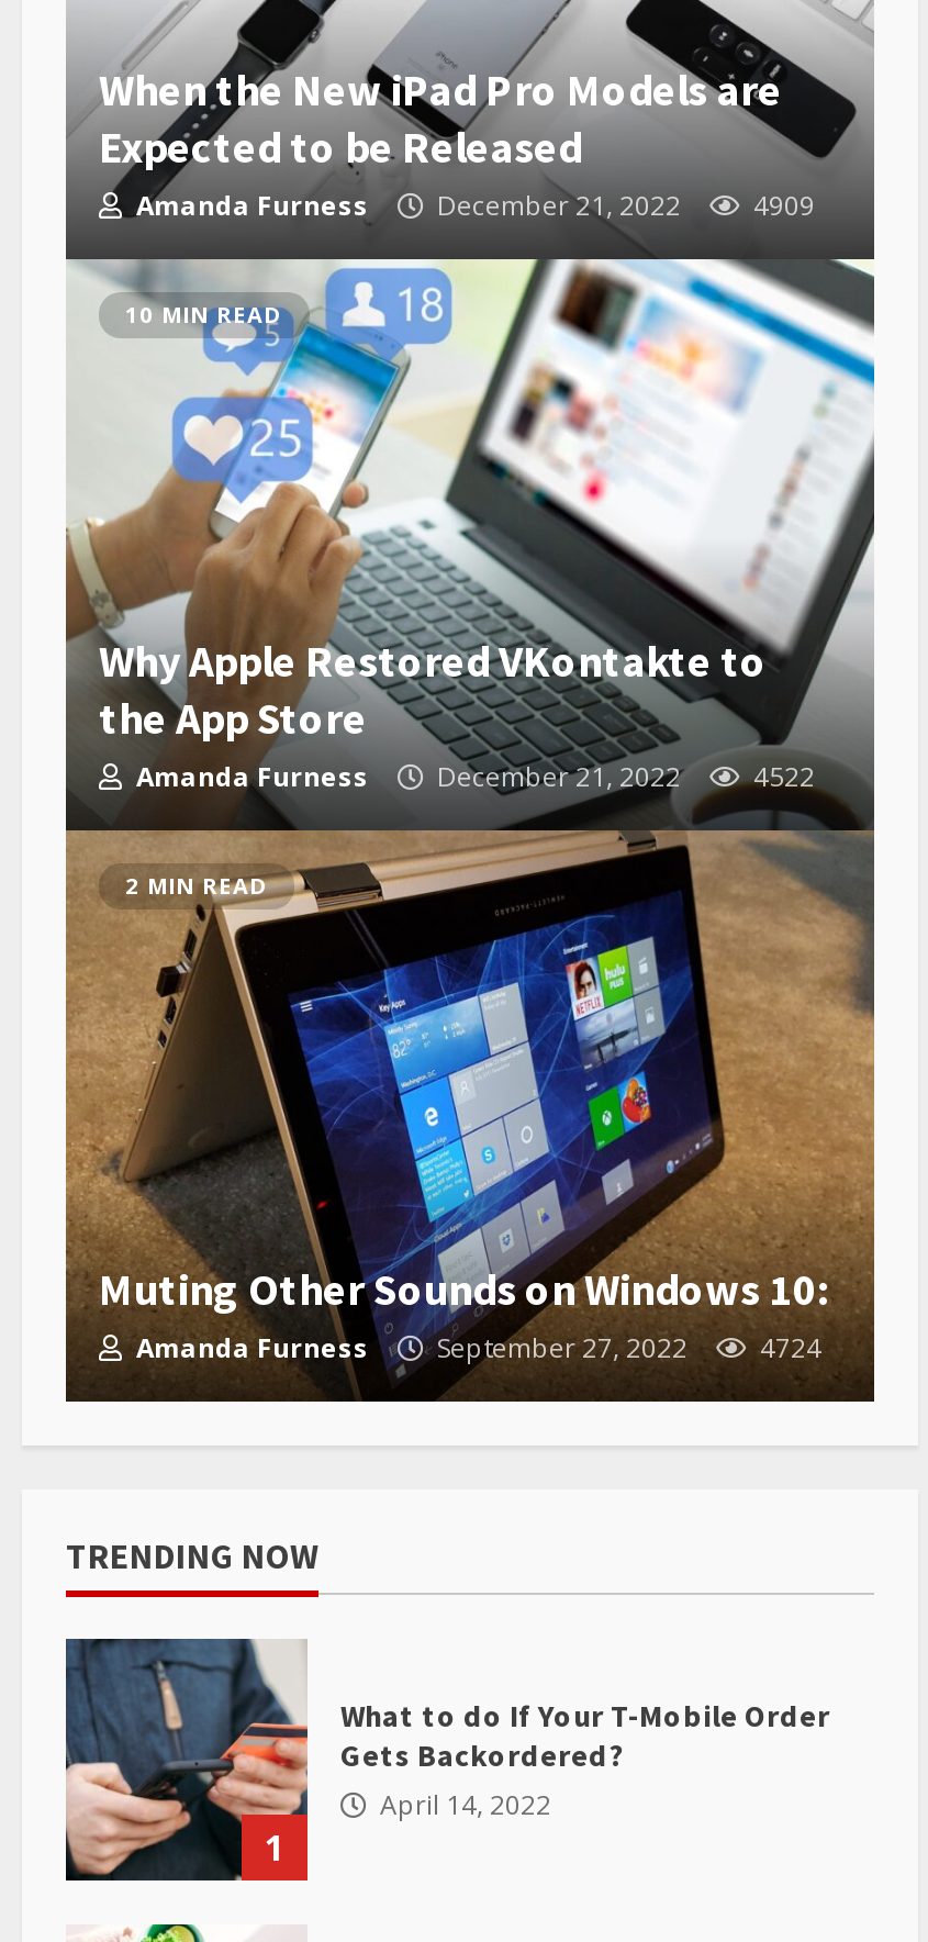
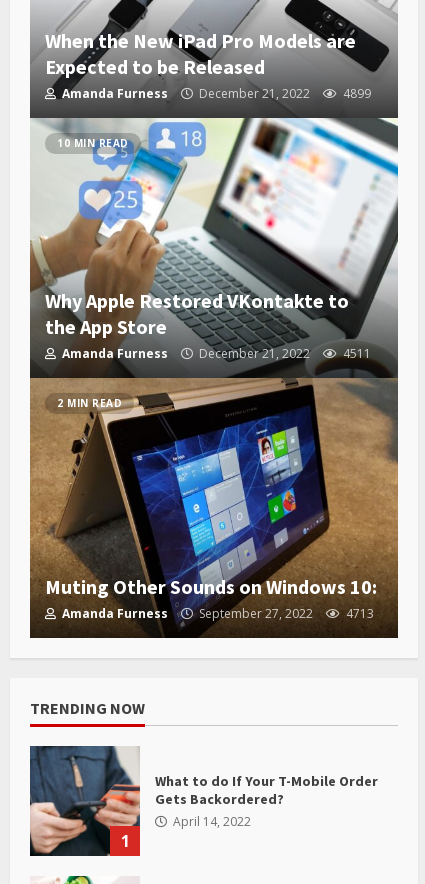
- Amanda Furness December 21, 2022 4909
+ Amanda Furness December 21, 2022 4899

- Amanda Furness December 21, 2022 4522
+ Amanda Furness December 21, 2022 4511

- Amanda Furness September 27, 2022 4724
+ Amanda Furness September 27, 2022 4713
